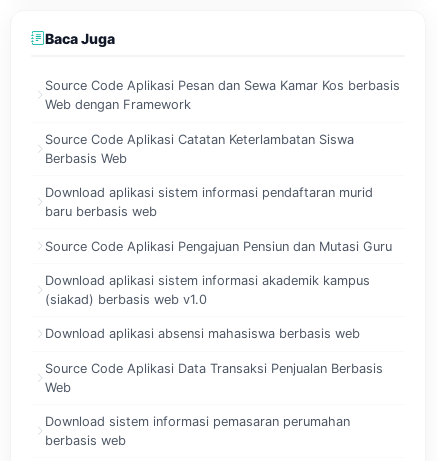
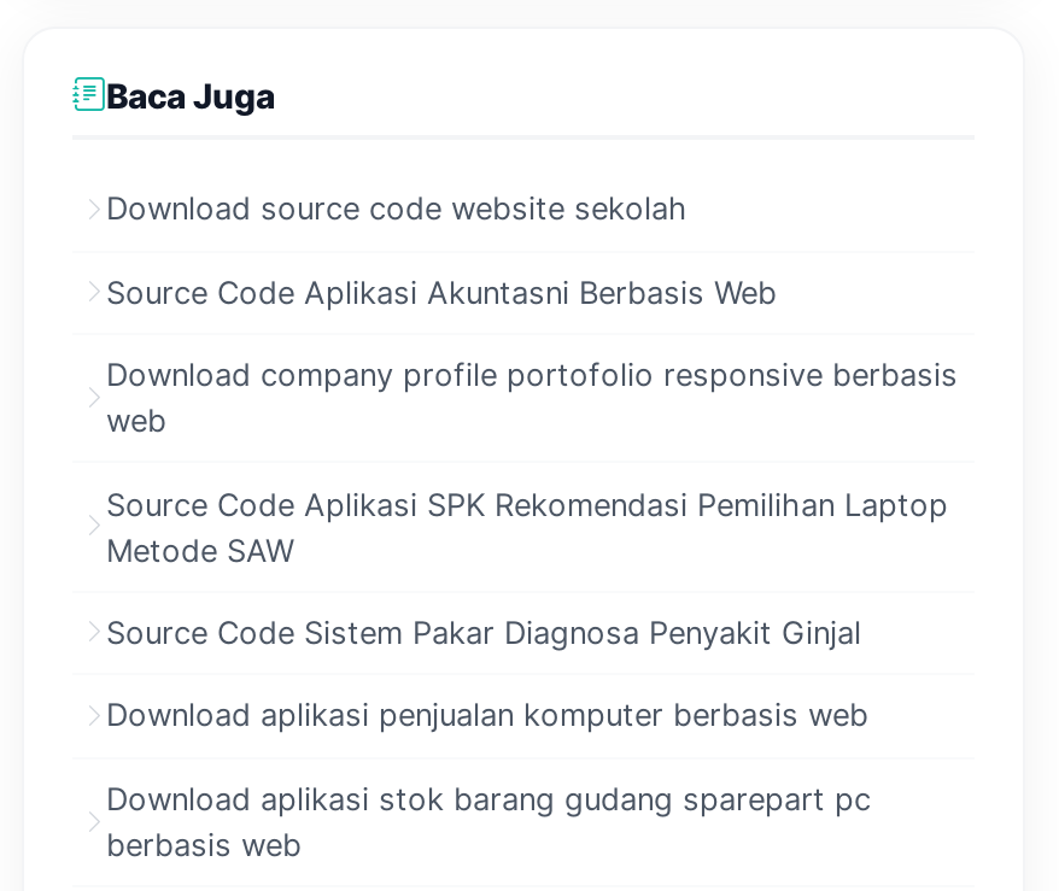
- Source Code Aplikasi Pesan dan Sewa Kamar Kos berbasis
- Web dengan Framework
- Source Code Aplikasi Catatan Keterlambatan Siswa
- Berbasis Web
- Download aplikasi sistem informasi pendaftaran murid
- baru berbasis web
- Source Code Aplikasi Pengajuan Pensiun dan Mutasi Guru
- Download aplikasi sistem informasi akademik kampus
- (siakad) berbasis web v1.0
- Download aplikasi absensi mahasiswa berbasis web
- Source Code Aplikasi Data Transaksi Penjualan Berbasis
- Web
- Download sistem informasi pemasaran perumahan
+ Download source code website sekolah
+ Source Code Aplikasi Akuntasni Berbasis Web
+ Download company profile portofolio responsive berbasis
+ web
+ Source Code Aplikasi SPK Rekomendasi Pemilihan Laptop
+ Metode SAW
+ Source Code Sistem Pakar Diagnosa Penyakit Ginjal
+ Download aplikasi penjualan komputer berbasis web
+ Download aplikasi stok barang gudang sparepart pc
